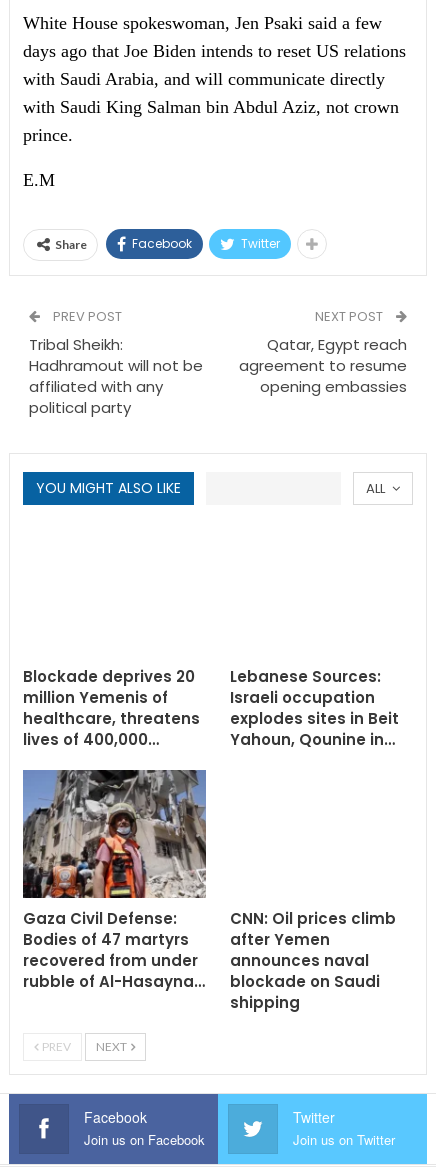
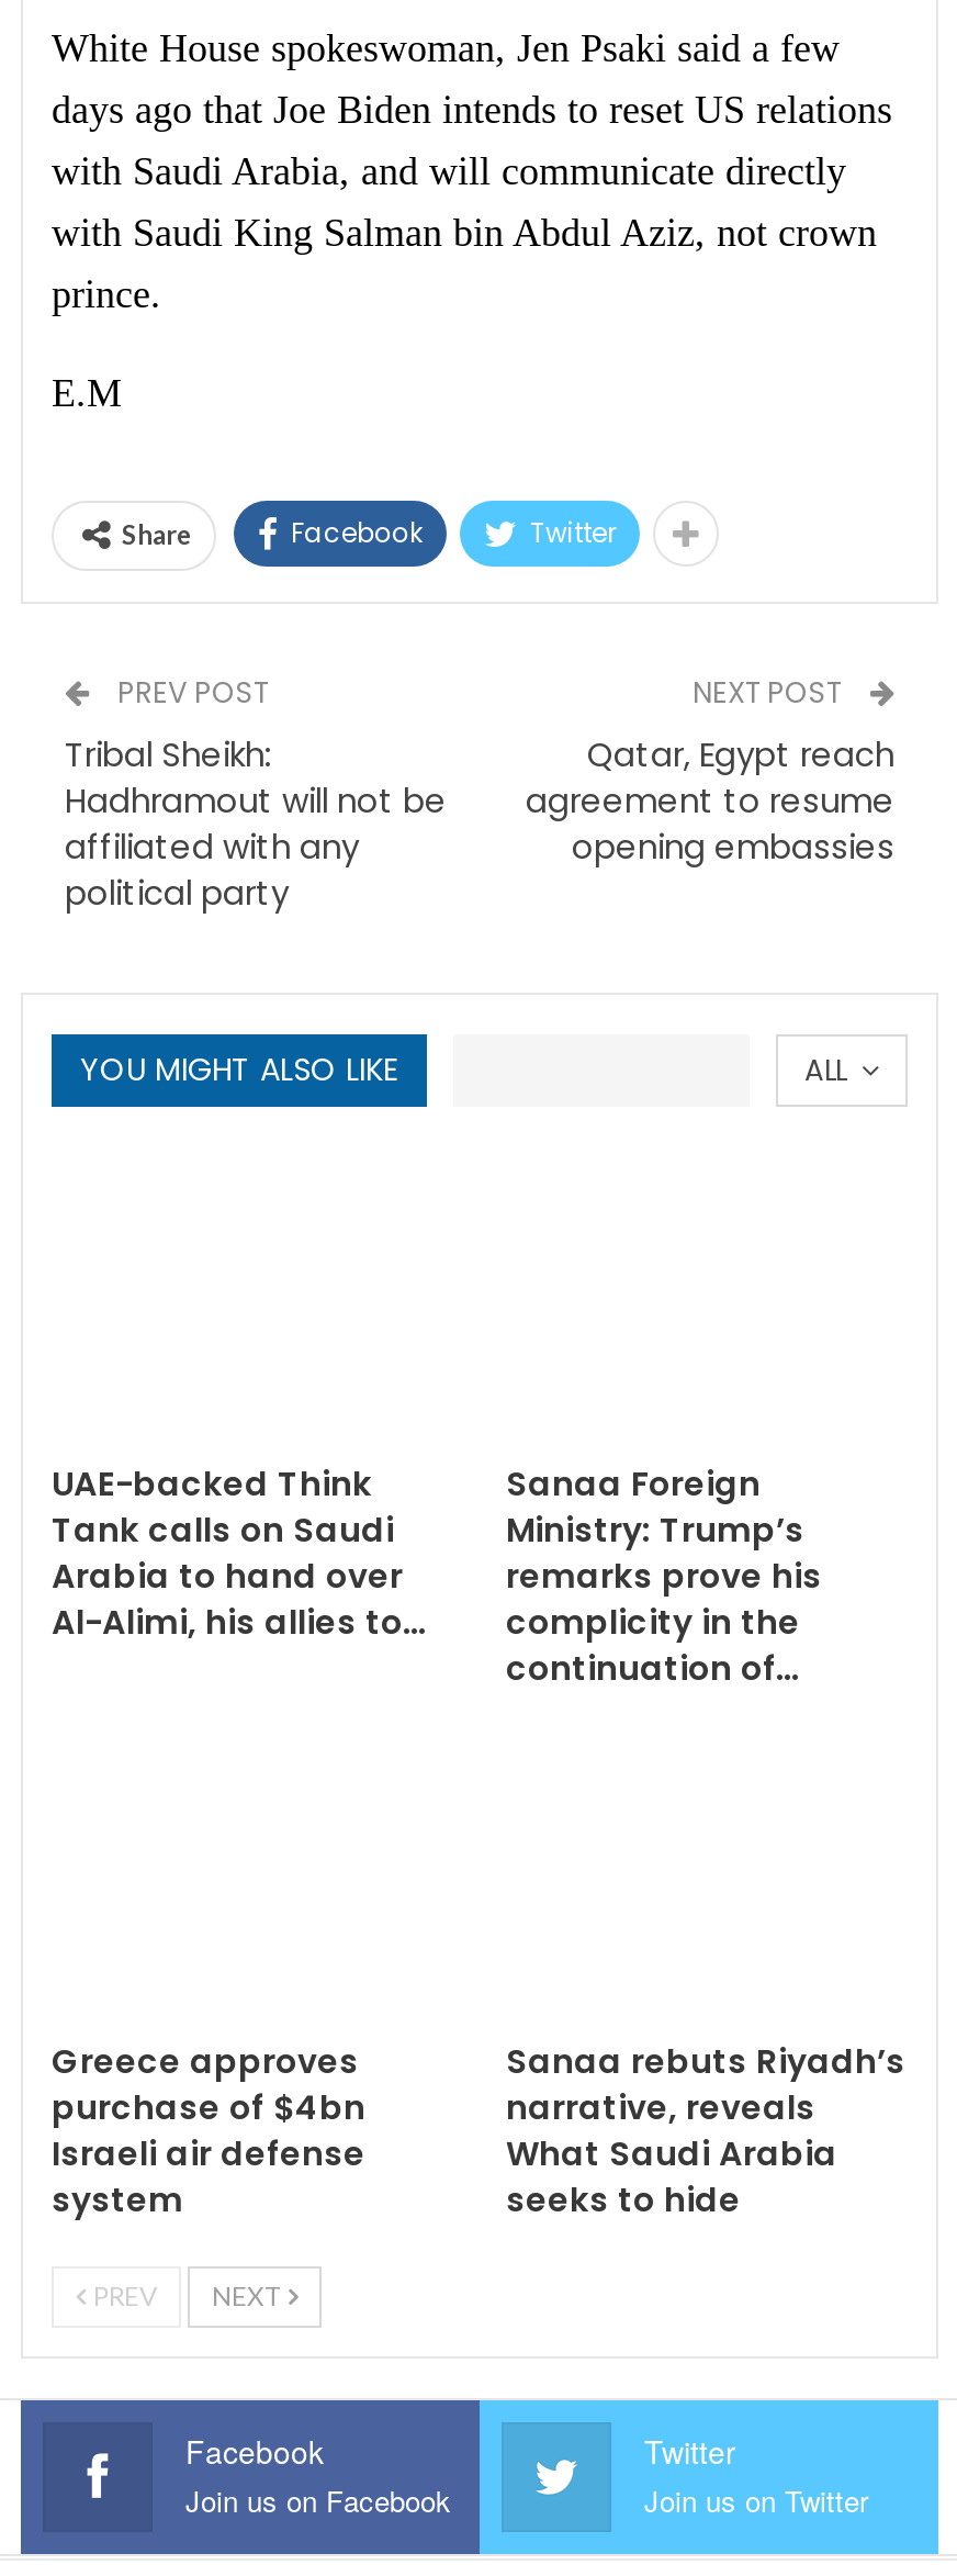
- Blockade deprives 20
- million Yemenis of
- healthcare, threatens
- lives of 400,000…
+ UAE-backed Think
+ Tank calls on Saudi
+ Arabia to hand over
+ Al-Alimi, his allies to…

- Lebanese Sources:
- Israeli occupation
- explodes sites in Beit
- Yahoun, Qounine in…
+ Sanaa Foreign
+ Ministry: Trump’s
+ remarks prove his
+ complicity in the
+ continuation of…

- [image]

- Gaza Civil Defense:
- Bodies of 47 martyrs
- recovered from under
- rubble of Al-Hasayna…
+ Greece approves
+ purchase of $4bn
+ Israeli air defense
+ system

- CNN: Oil prices climb
- after Yemen
- announces naval
- blockade on Saudi
- shipping
+ Sanaa rebuts Riyadh’s
+ narrative, reveals
+ What Saudi Arabia
+ seeks to hide
